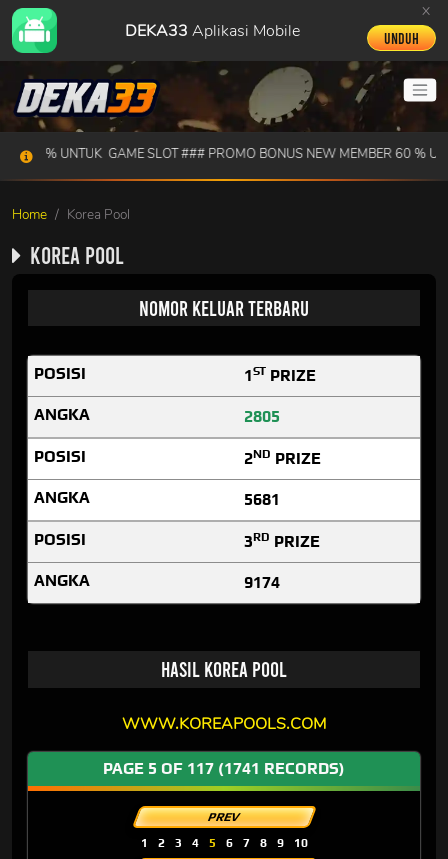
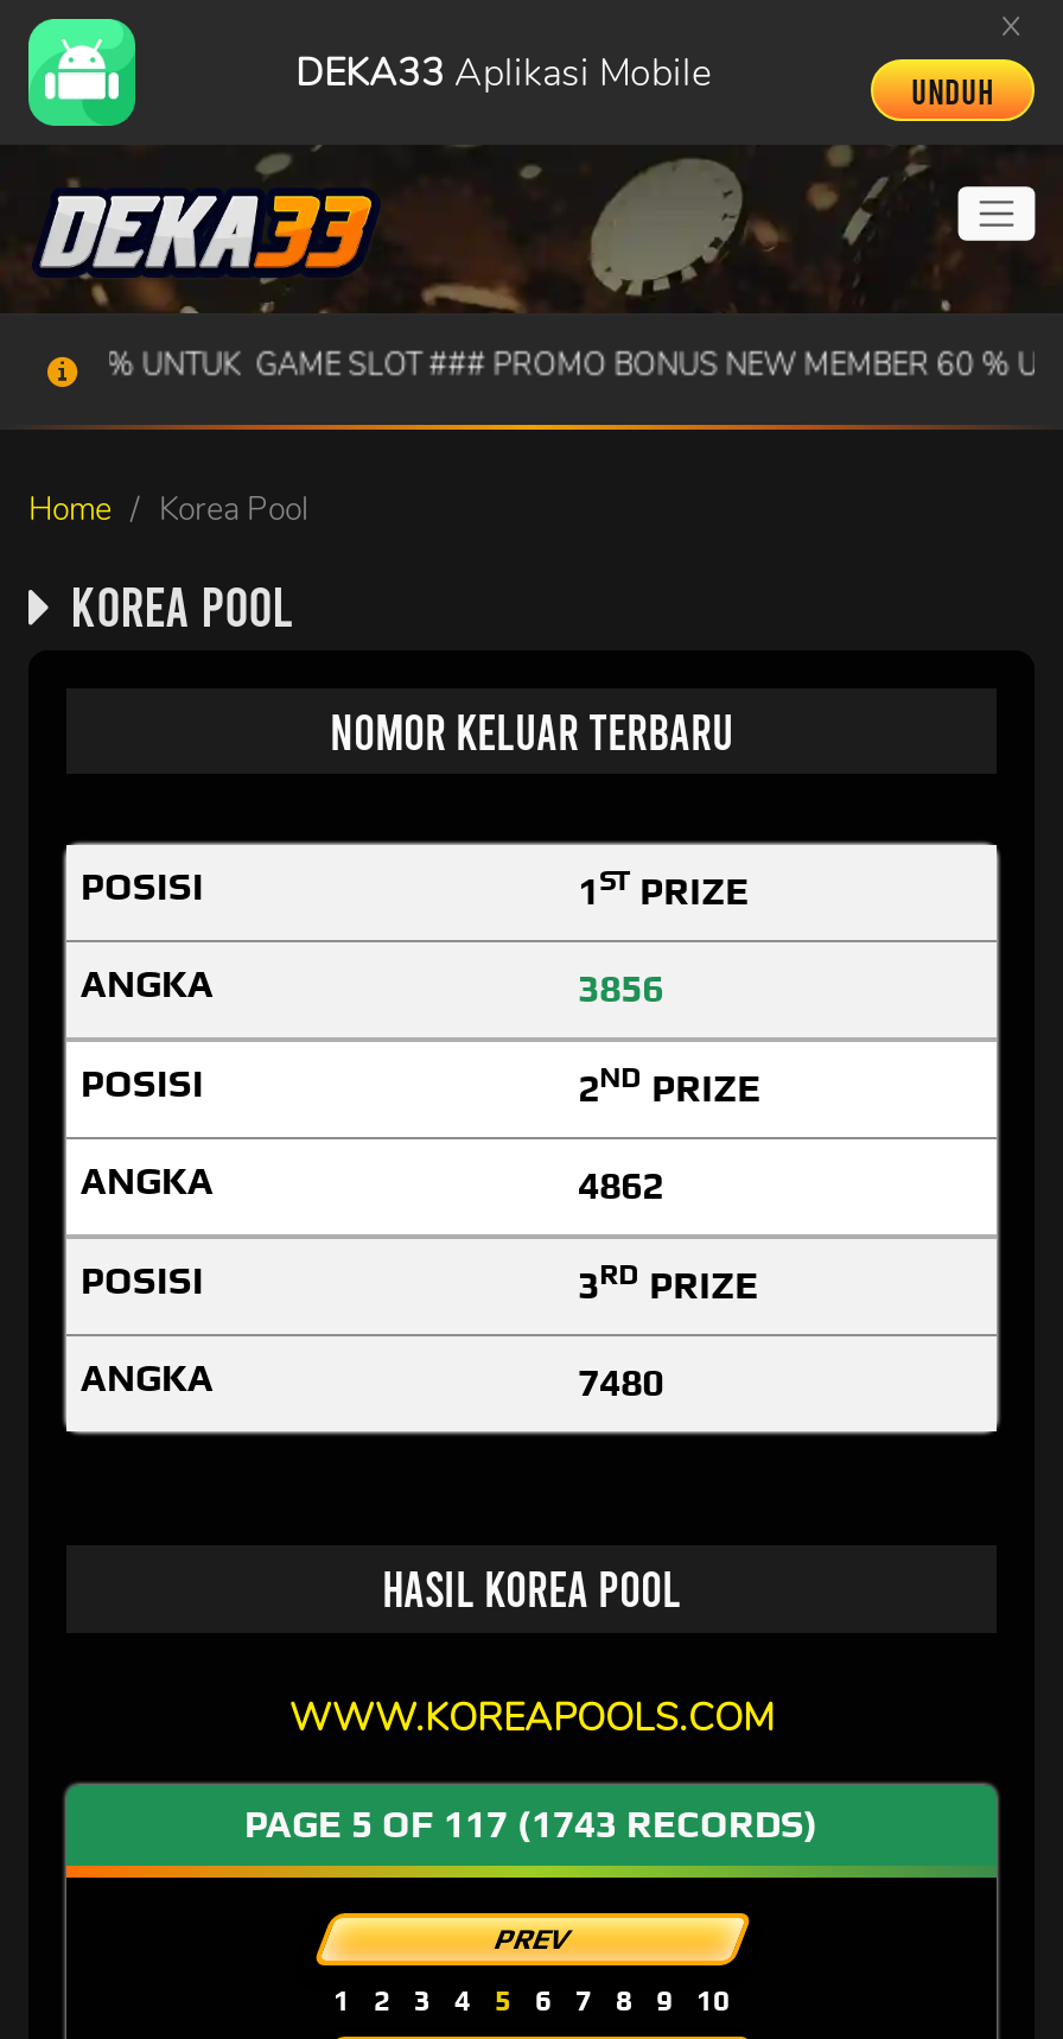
- 2805
+ 3856

- 5681
+ 4862

- 9174
+ 7480

- PAGE 5 OF 117 (1741 RECORDS)
+ PAGE 5 OF 117 (1743 RECORDS)
